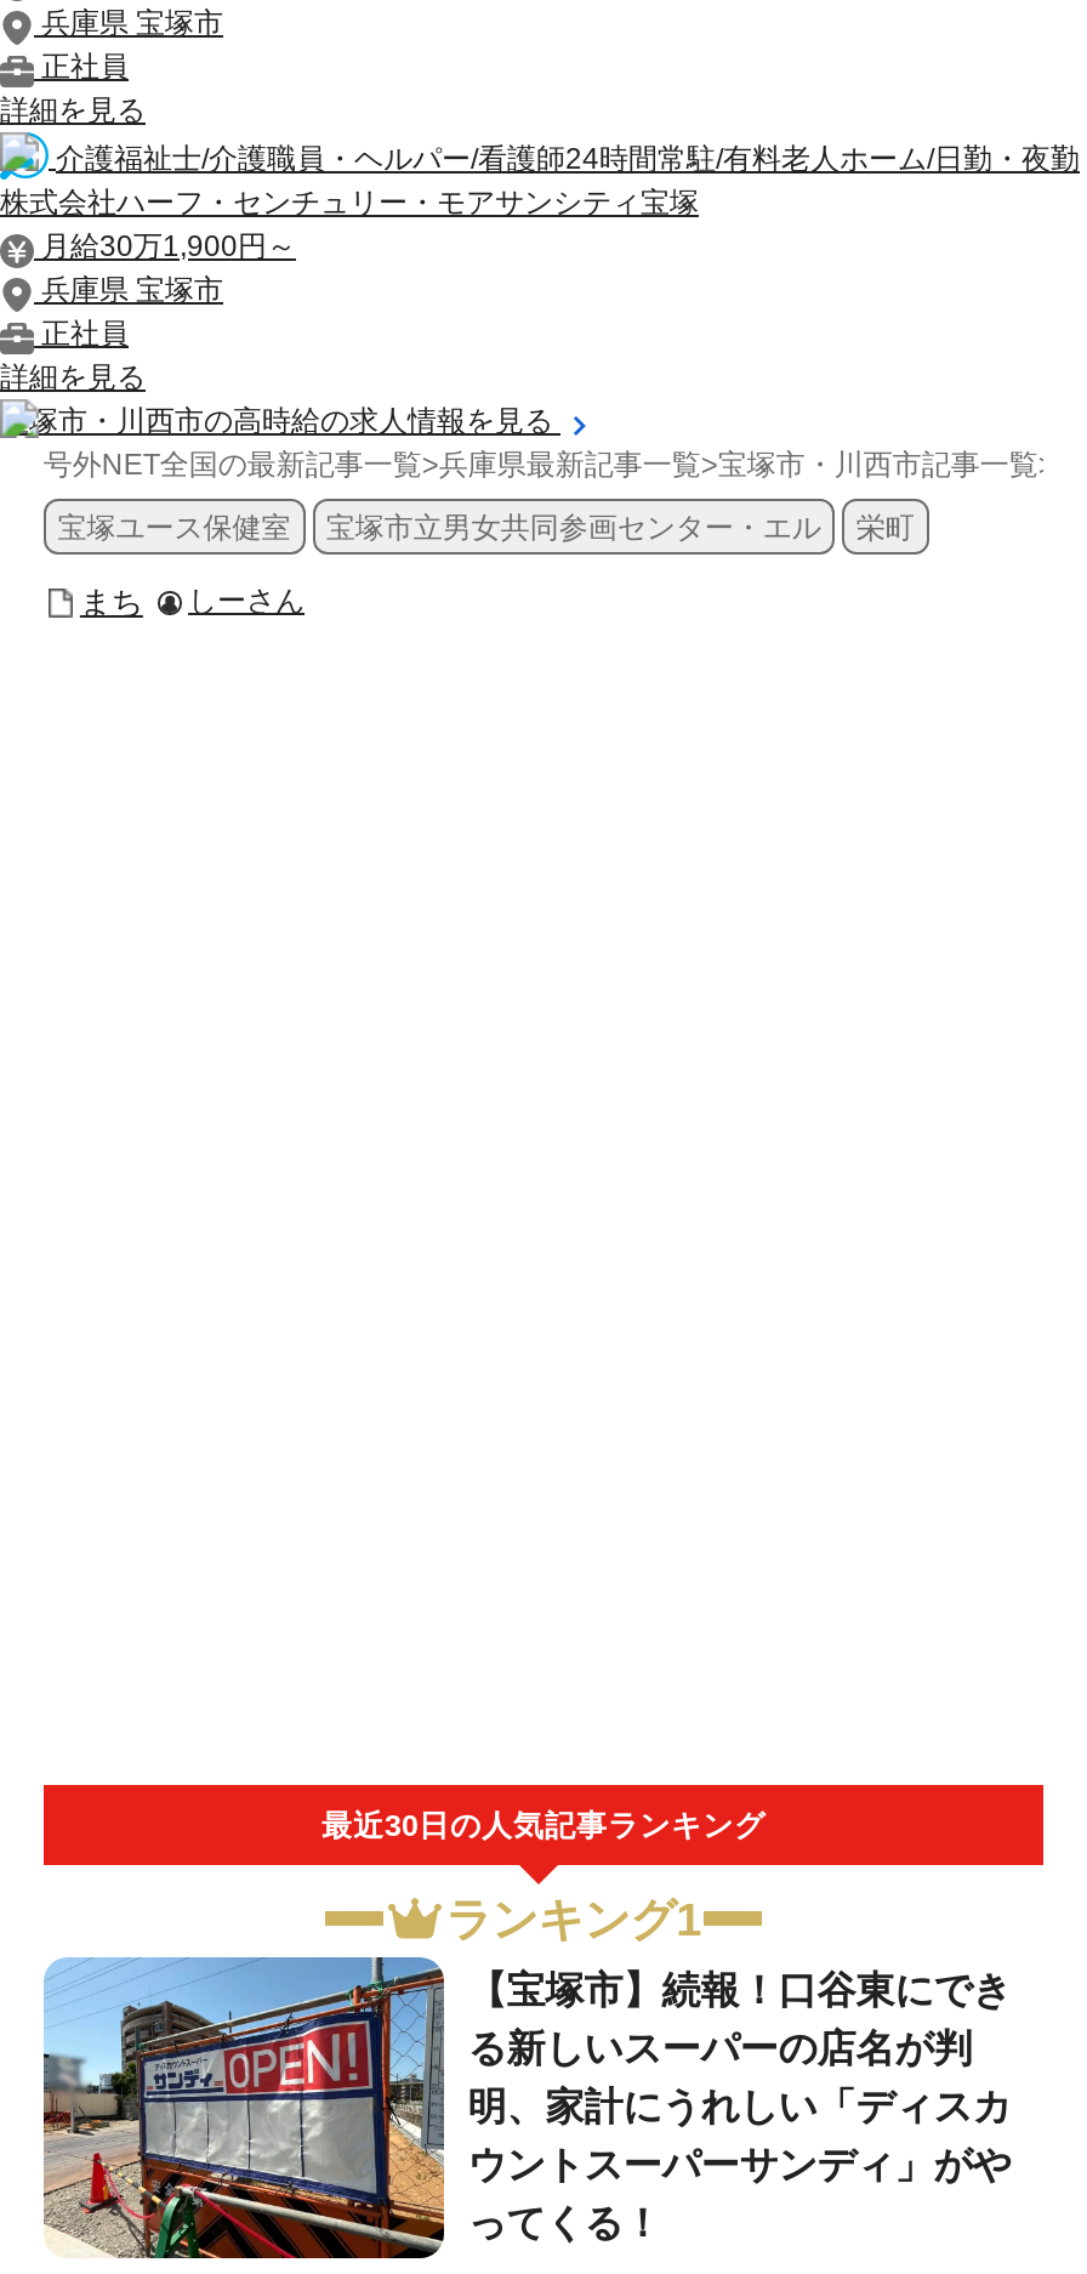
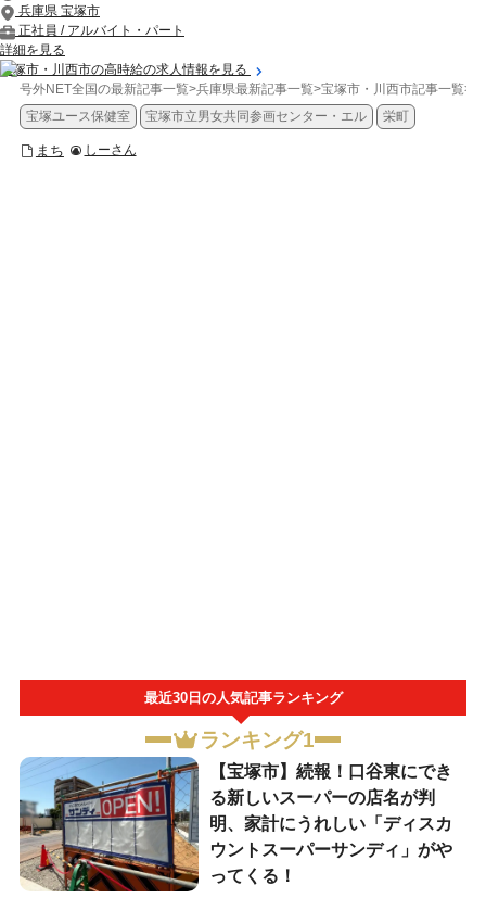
- 正社員
- 詳細を見る
- 介護福祉士/介護職員・ヘルパー/看護師24時間常駐/有料老人ホーム/日勤・夜勤
- 株式会社ハーフ・センチュリー・モアサンシティ宝塚
- 月給30万1,900円～
- 兵庫県 宝塚市
- 正社員
+ 正社員 / アルバイト・パート
